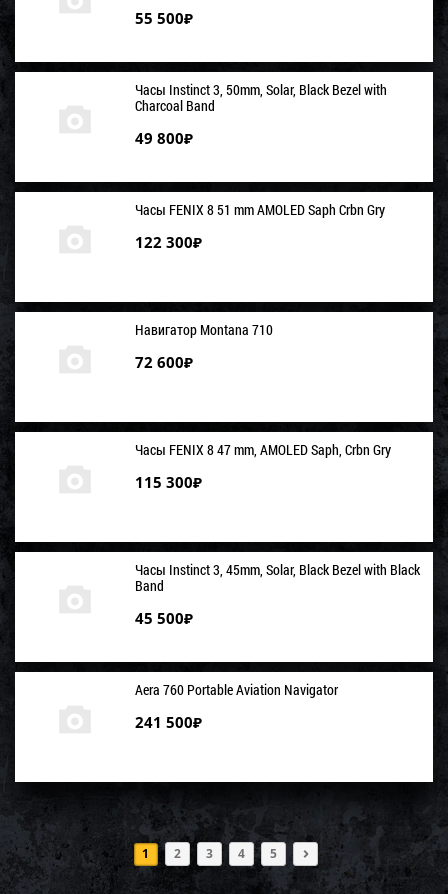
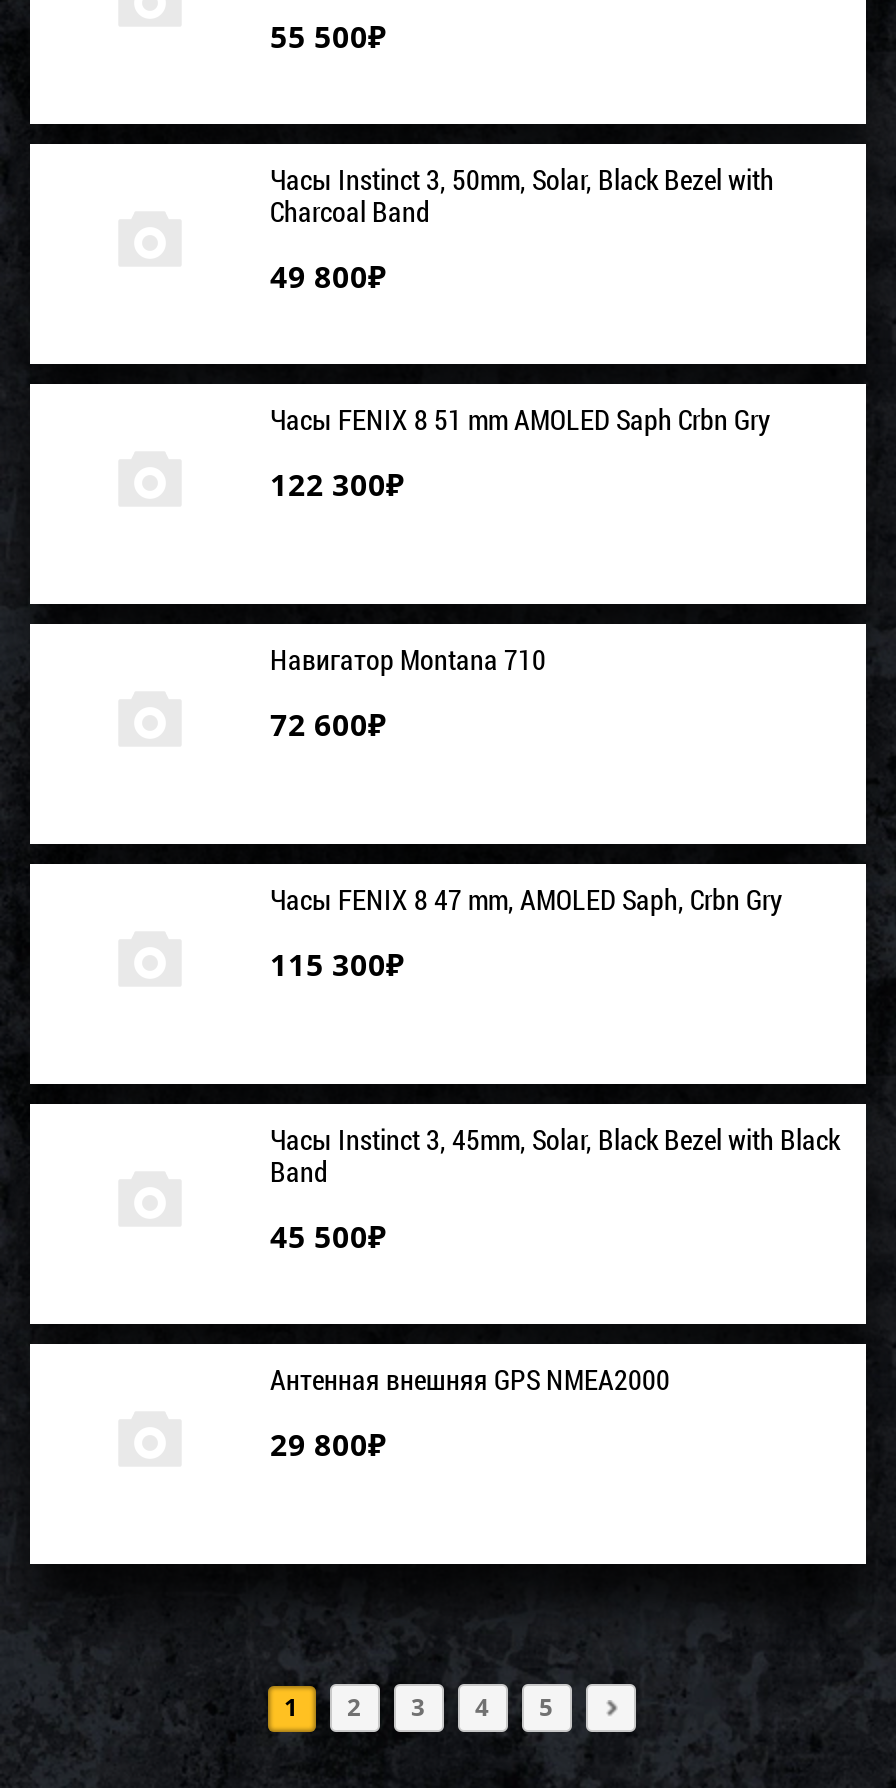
- Aera 760 Portable Aviation Navigator
+ Антенная внешняя GPS NMEA2000

- 241 500₽
+ 29 800₽
